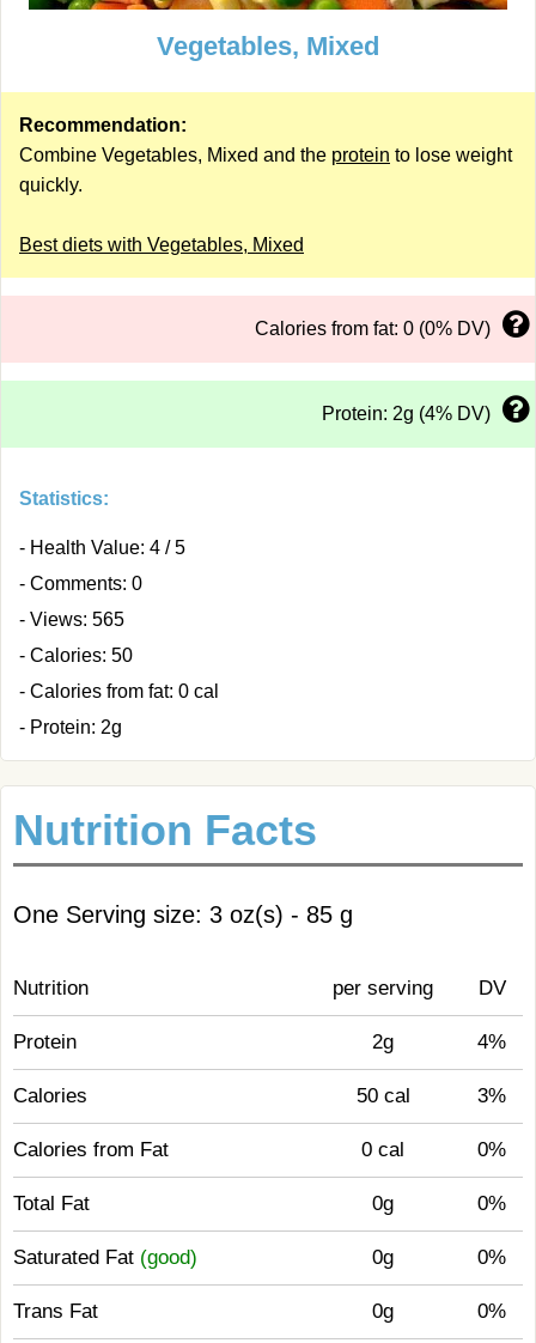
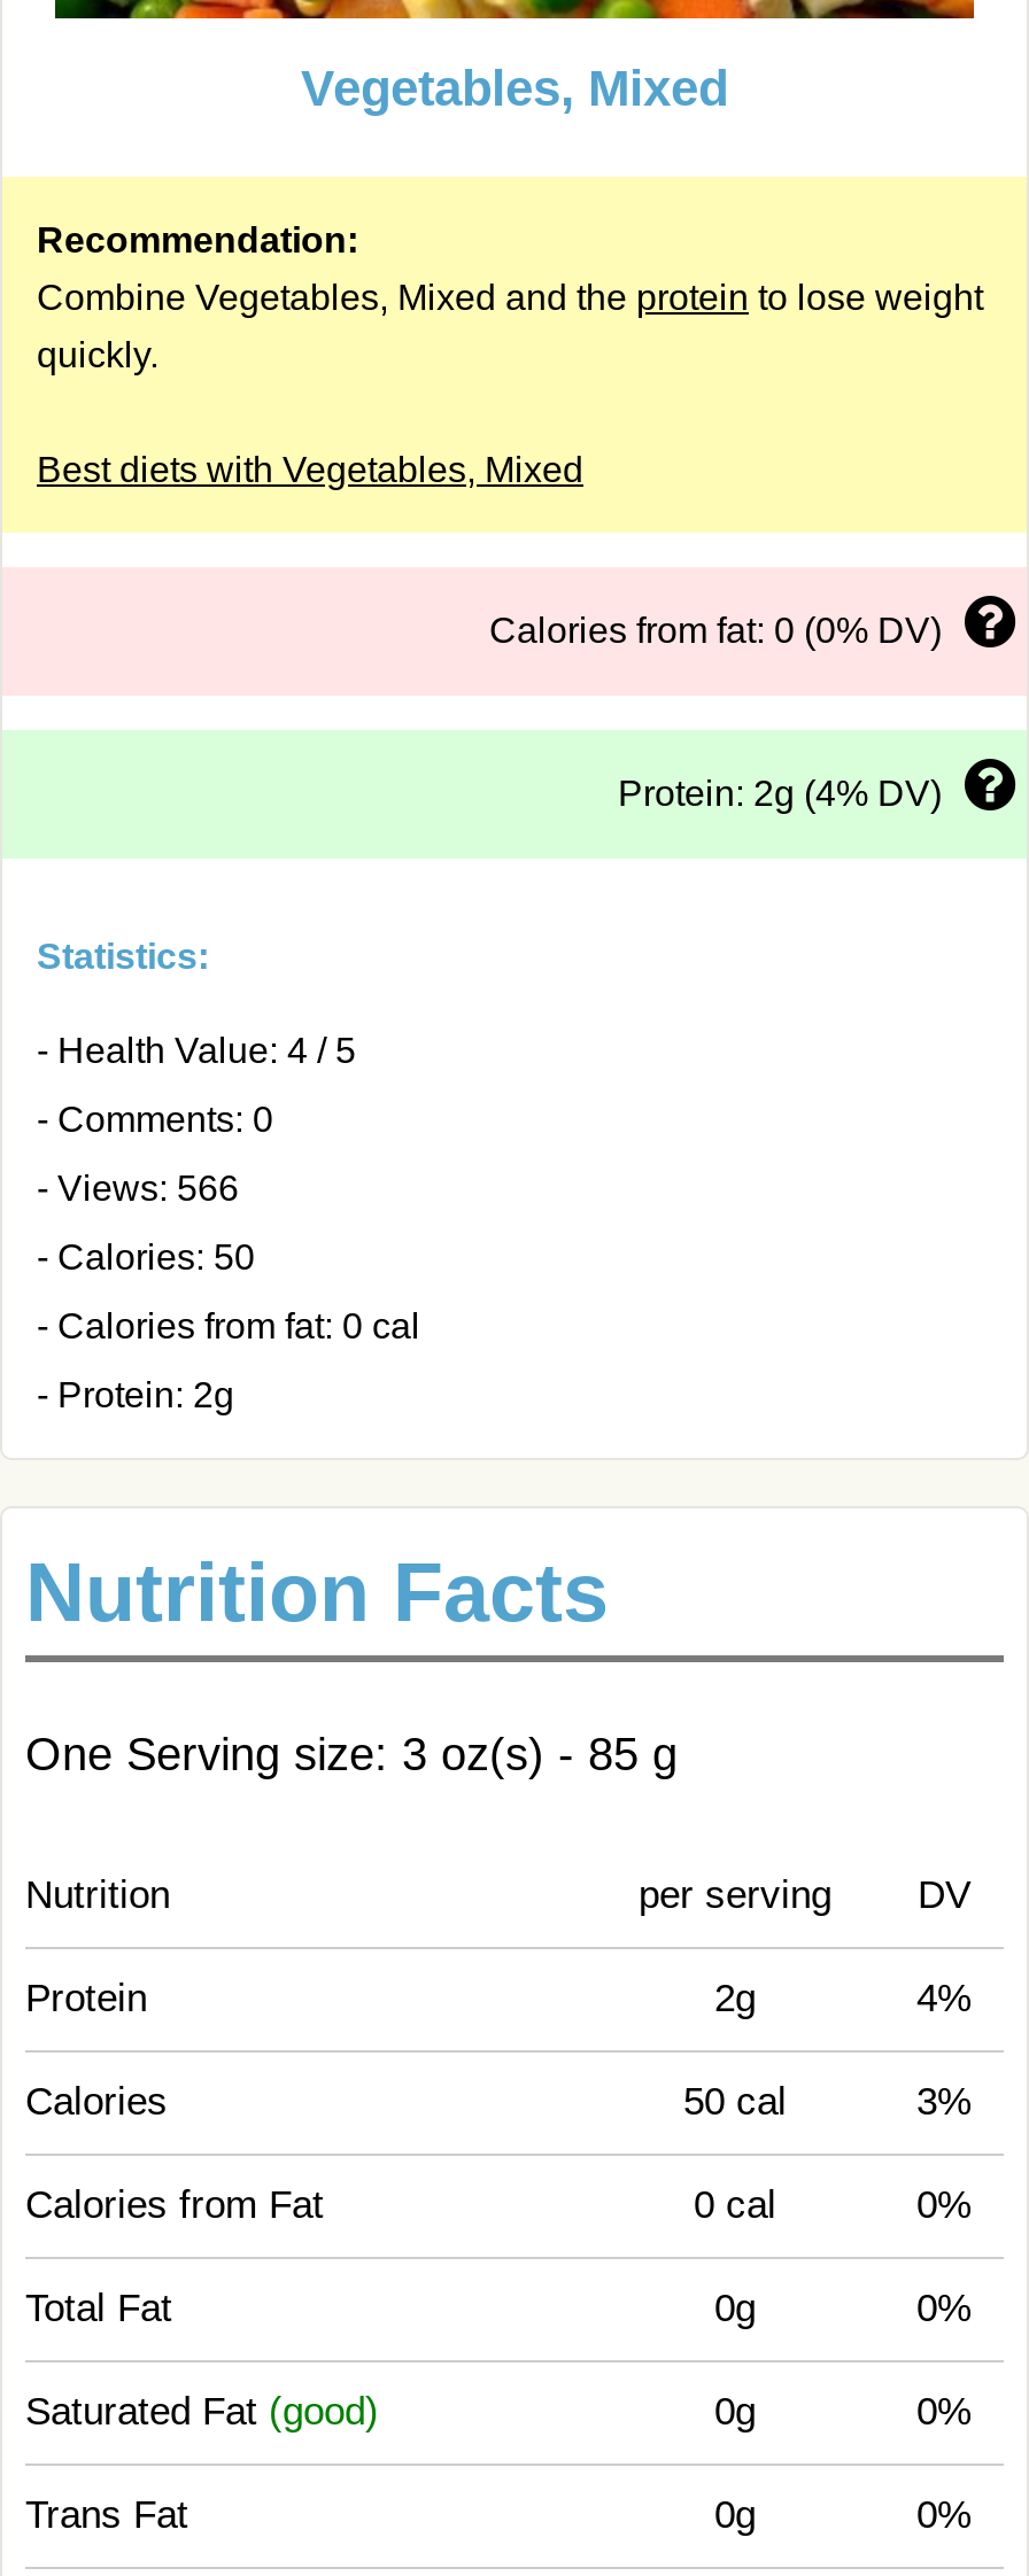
- - Views: 565
+ - Views: 566
